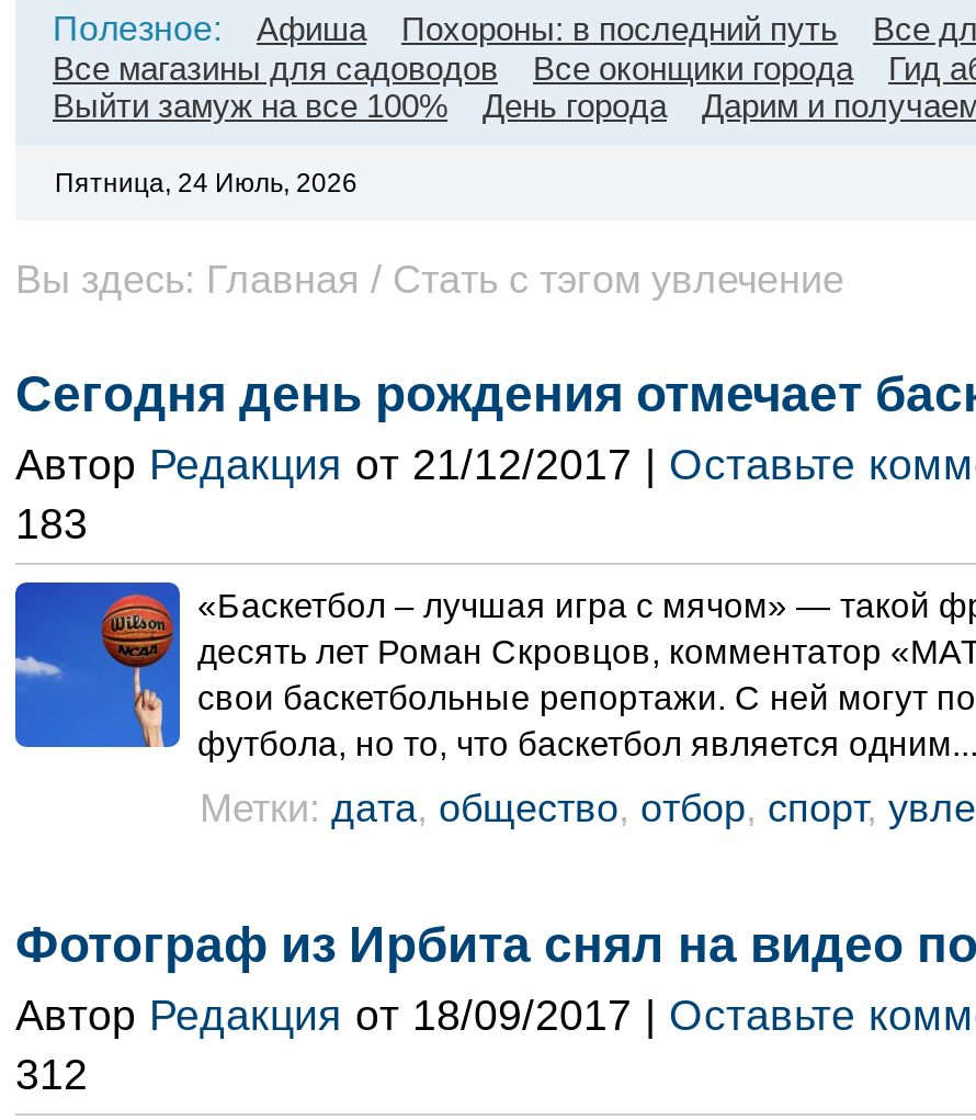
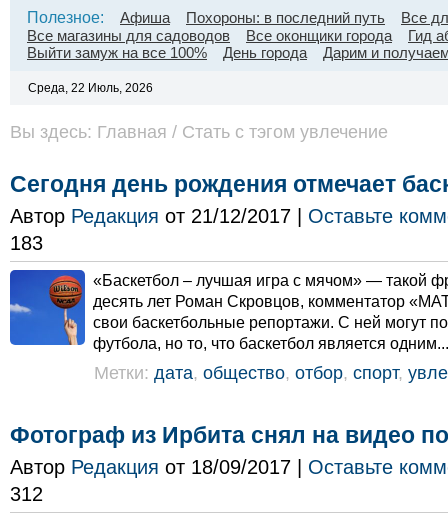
- Пятница, 24 Июль, 2026
+ Среда, 22 Июль, 2026
